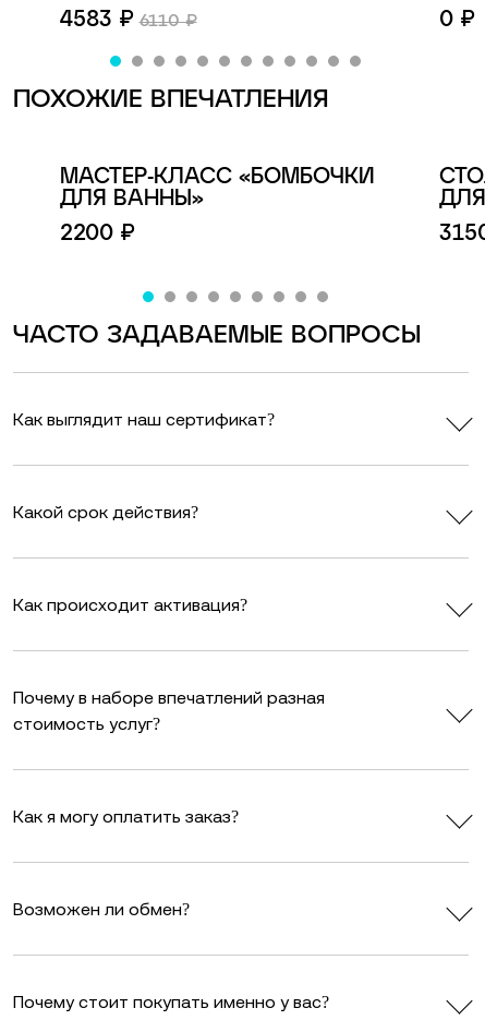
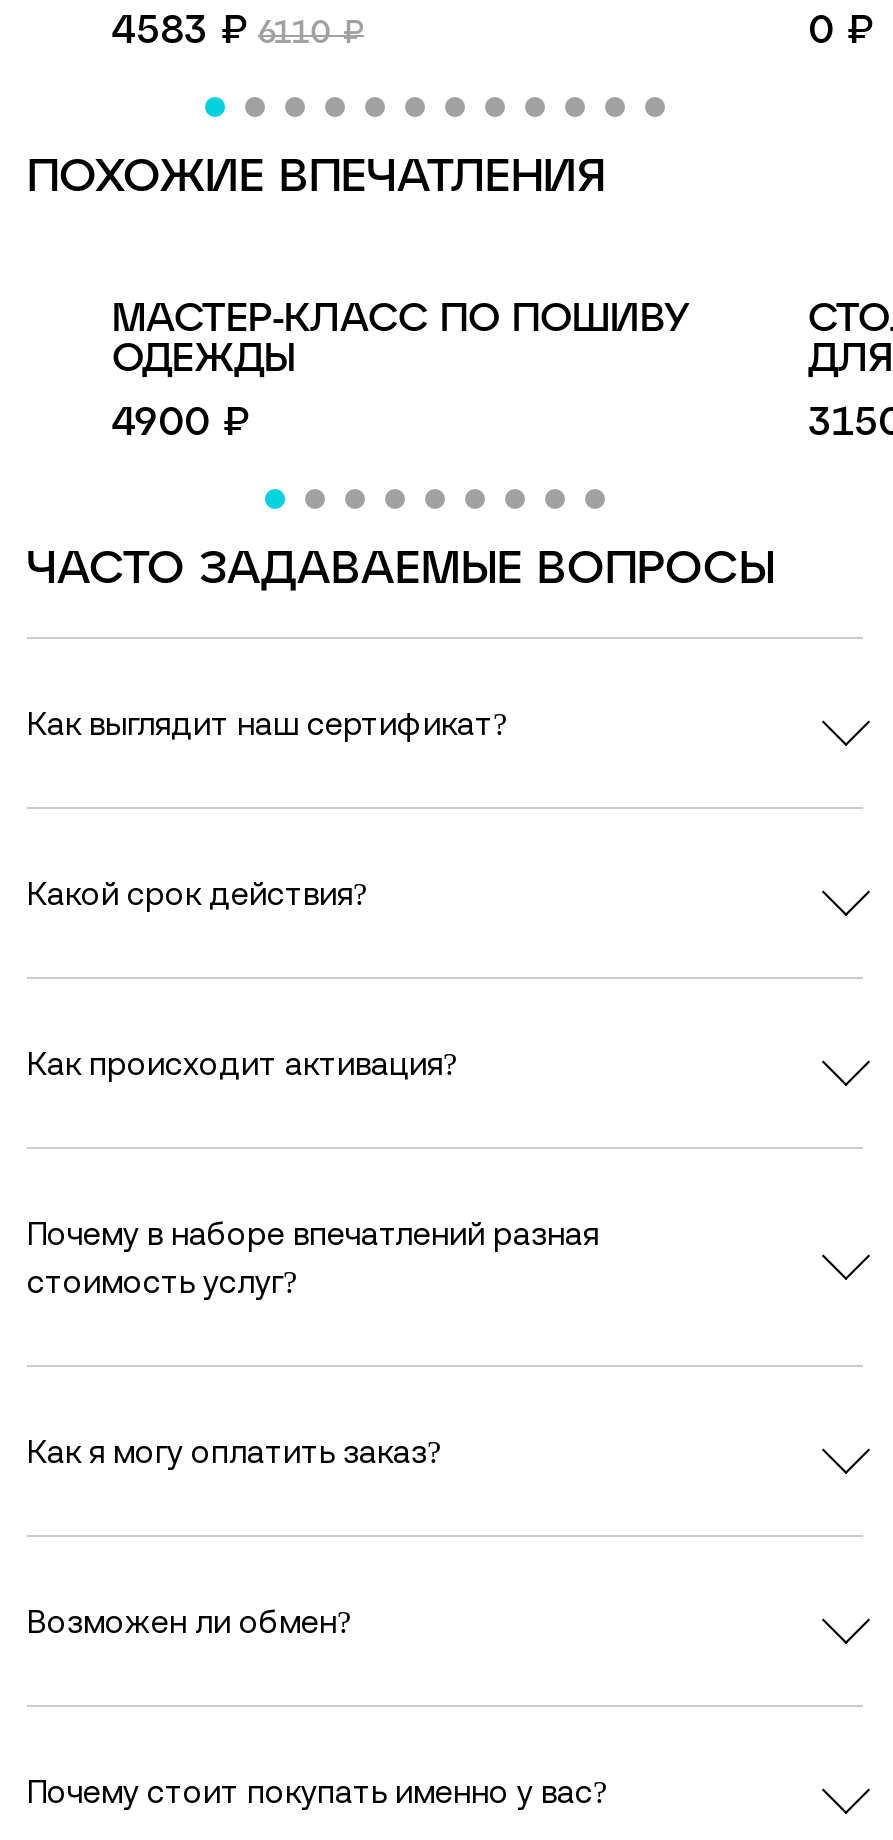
- МАСТЕР-КЛАСС «БОМБОЧКИ
- ДЛЯ ВАННЫ»
+ МАСТЕР-КЛАСС ПО ПОШИВУ
+ ОДЕЖДЫ

- 2200 ₽
+ 4900 ₽
